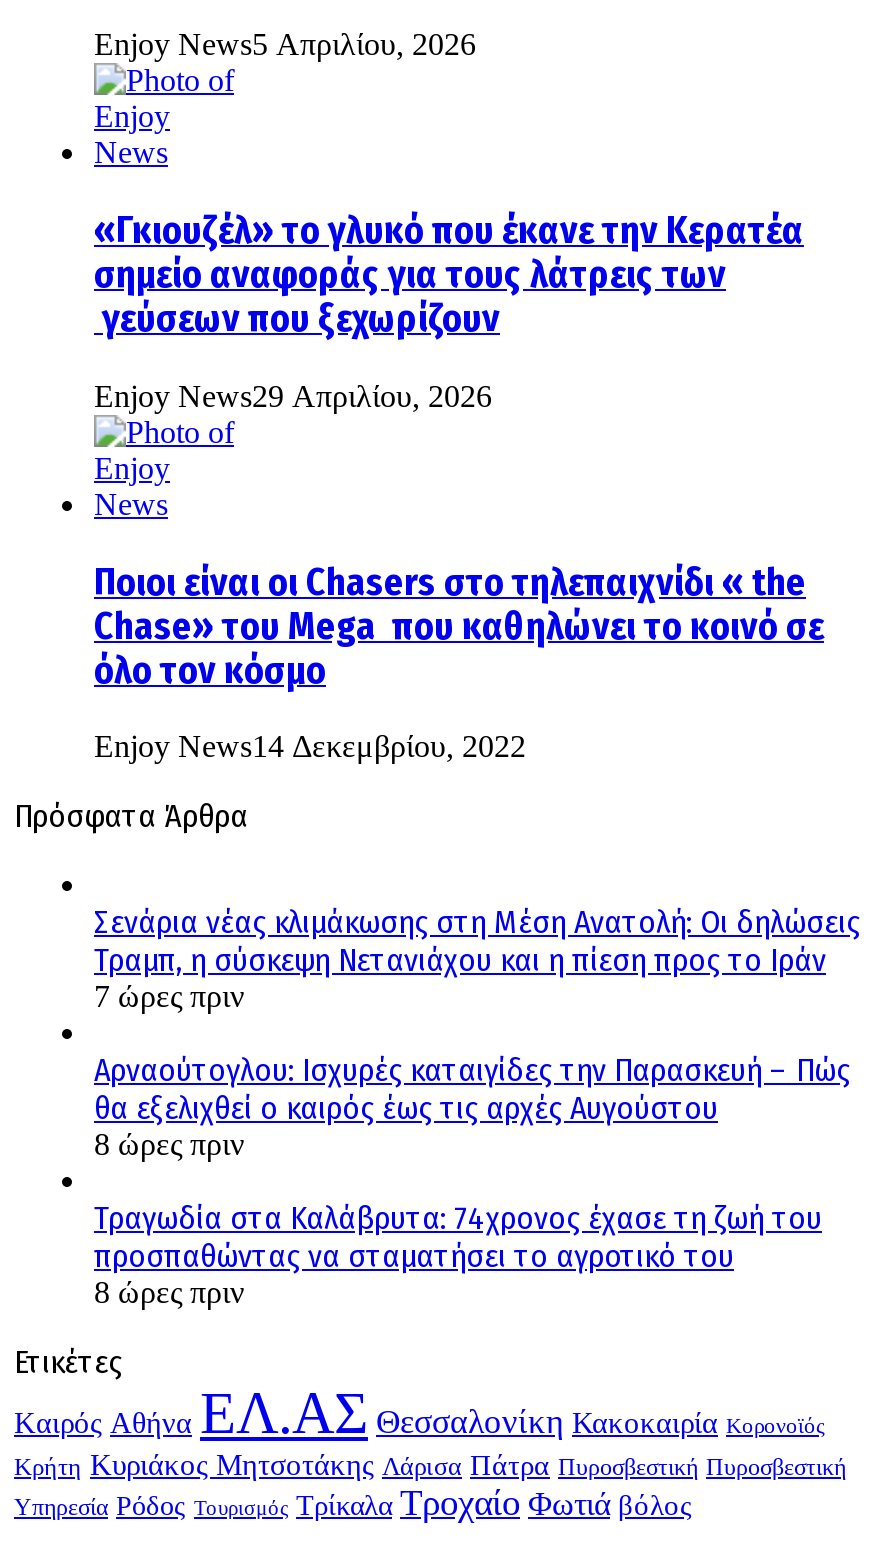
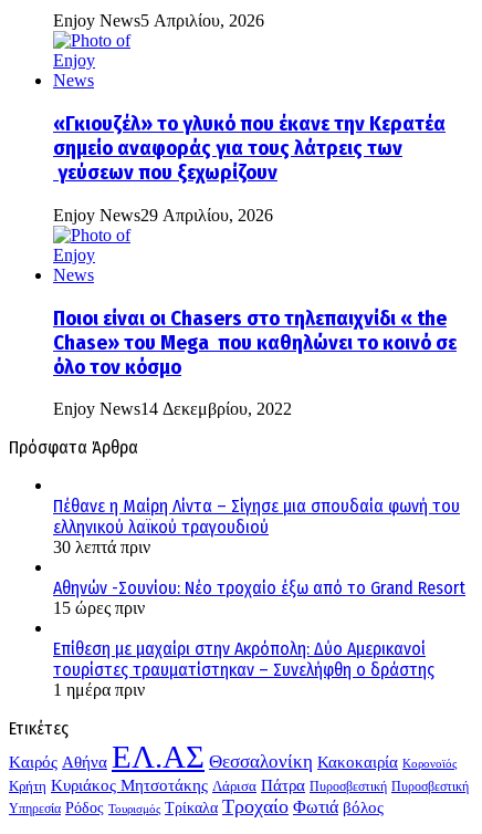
- Σενάρια νέας κλιμάκωσης στη Μέση Ανατολή: Οι δηλώσεις
- Τραμπ, η σύσκεψη Νετανιάχου και η πίεση προς το Ιράν
- 7 ώρες πριν
+ Πέθανε η Μαίρη Λίντα – Σίγησε μια σπουδαία φωνή του
+ ελληνικού λαϊκού τραγουδιού
+ 30 λεπτά πριν

- Αρναούτογλου: Ισχυρές καταιγίδες την Παρασκευή – Πώς
- θα εξελιχθεί ο καιρός έως τις αρχές Αυγούστου
- 8 ώρες πριν
+ Αθηνών -Σουνίου: Νέο τροχαίο έξω από το Grand Resort
+ 15 ώρες πριν

- Τραγωδία στα Καλάβρυτα: 74χρονος έχασε τη ζωή του
- προσπαθώντας να σταματήσει το αγροτικό του
- 8 ώρες πριν
+ Επίθεση με μαχαίρι στην Ακρόπολη: Δύο Αμερικανοί
+ τουρίστες τραυματίστηκαν – Συνελήφθη ο δράστης
+ 1 ημέρα πριν
